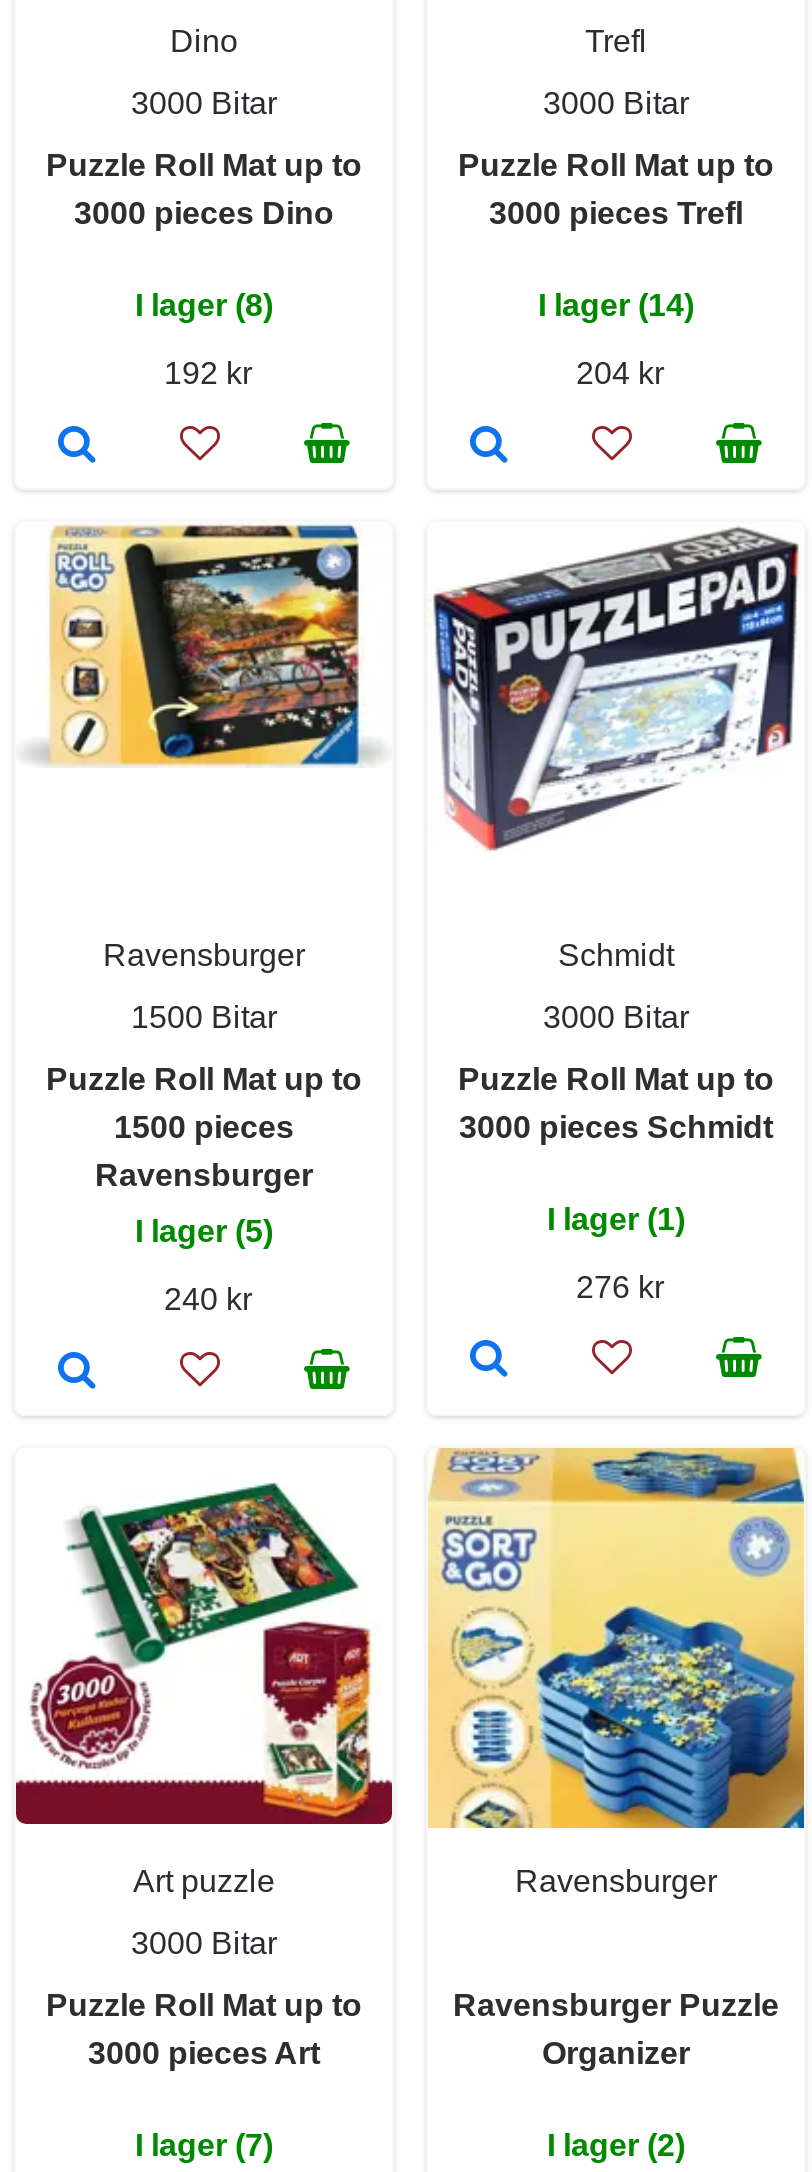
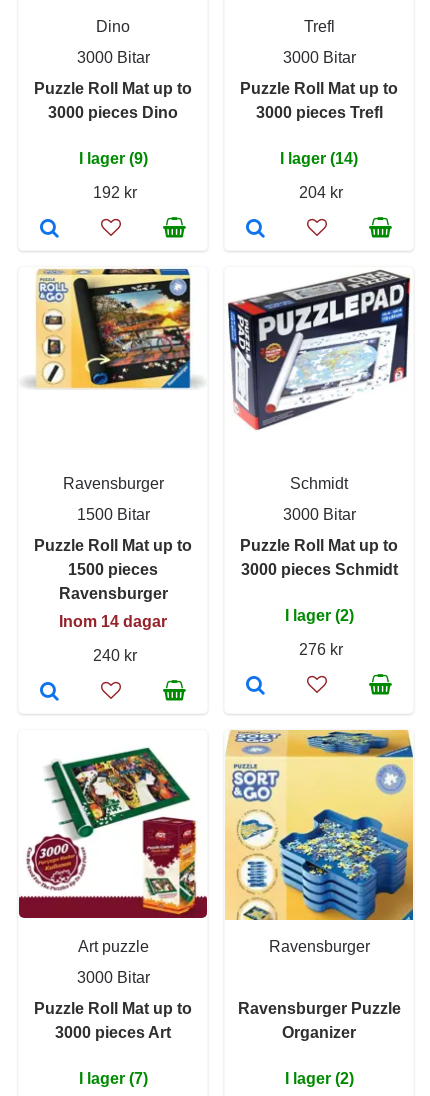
- I lager (8)
+ I lager (9)

- I lager (1)
+ I lager (2)

- I lager (5)
+ Inom 14 dagar
